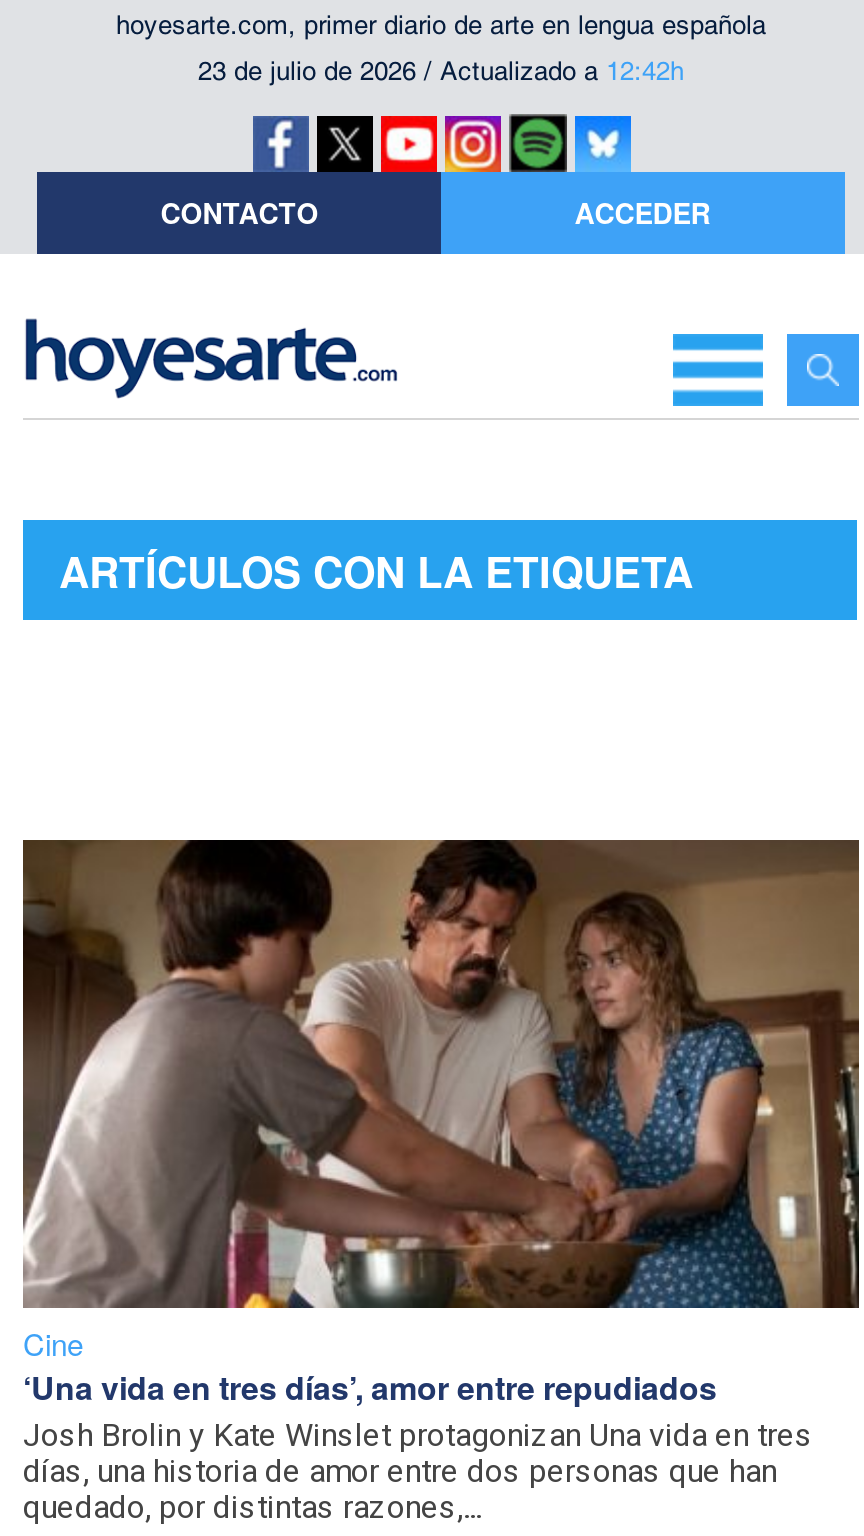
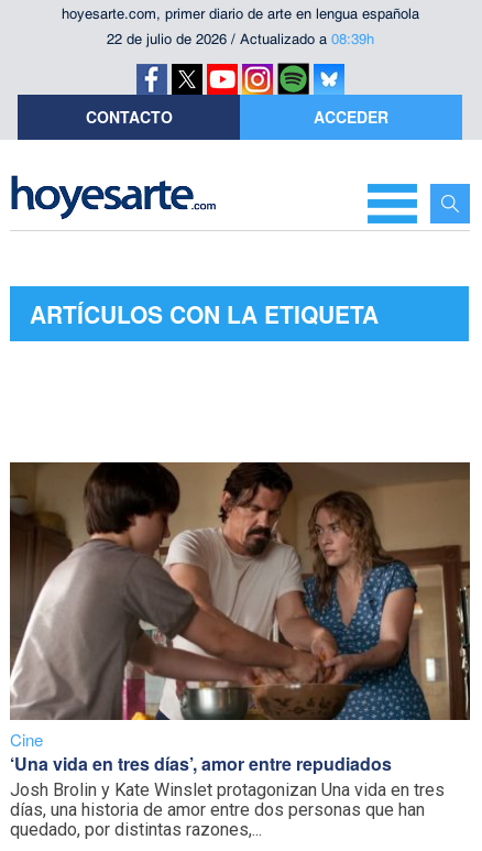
- 23 de julio de 2026 / Actualizado a 12:42h
+ 22 de julio de 2026 / Actualizado a 08:39h
